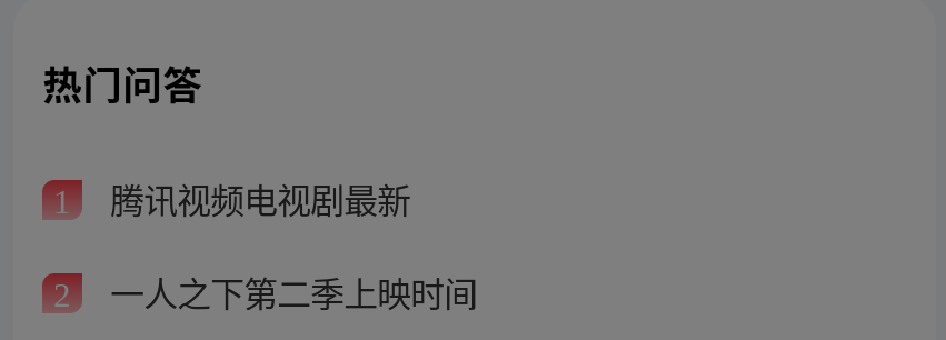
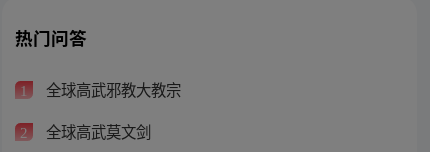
- 腾讯视频电视剧最新
+ 全球高武邪教大教宗

- 一人之下第二季上映时间
+ 全球高武莫文剑
